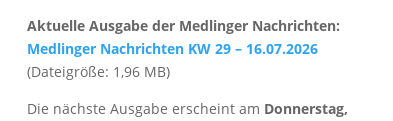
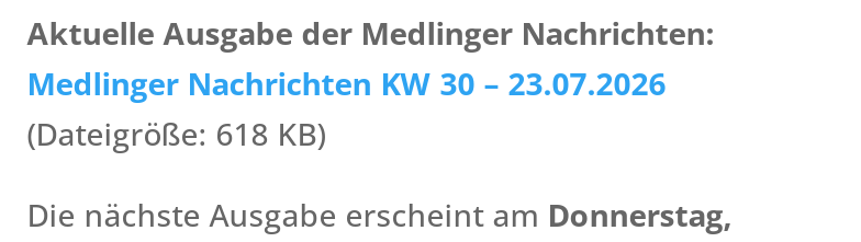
- Medlinger Nachrichten KW 29 – 16.07.2026
+ Medlinger Nachrichten KW 30 – 23.07.2026

- (Dateigröße: 1,96 MB)
+ (Dateigröße: 618 KB)
